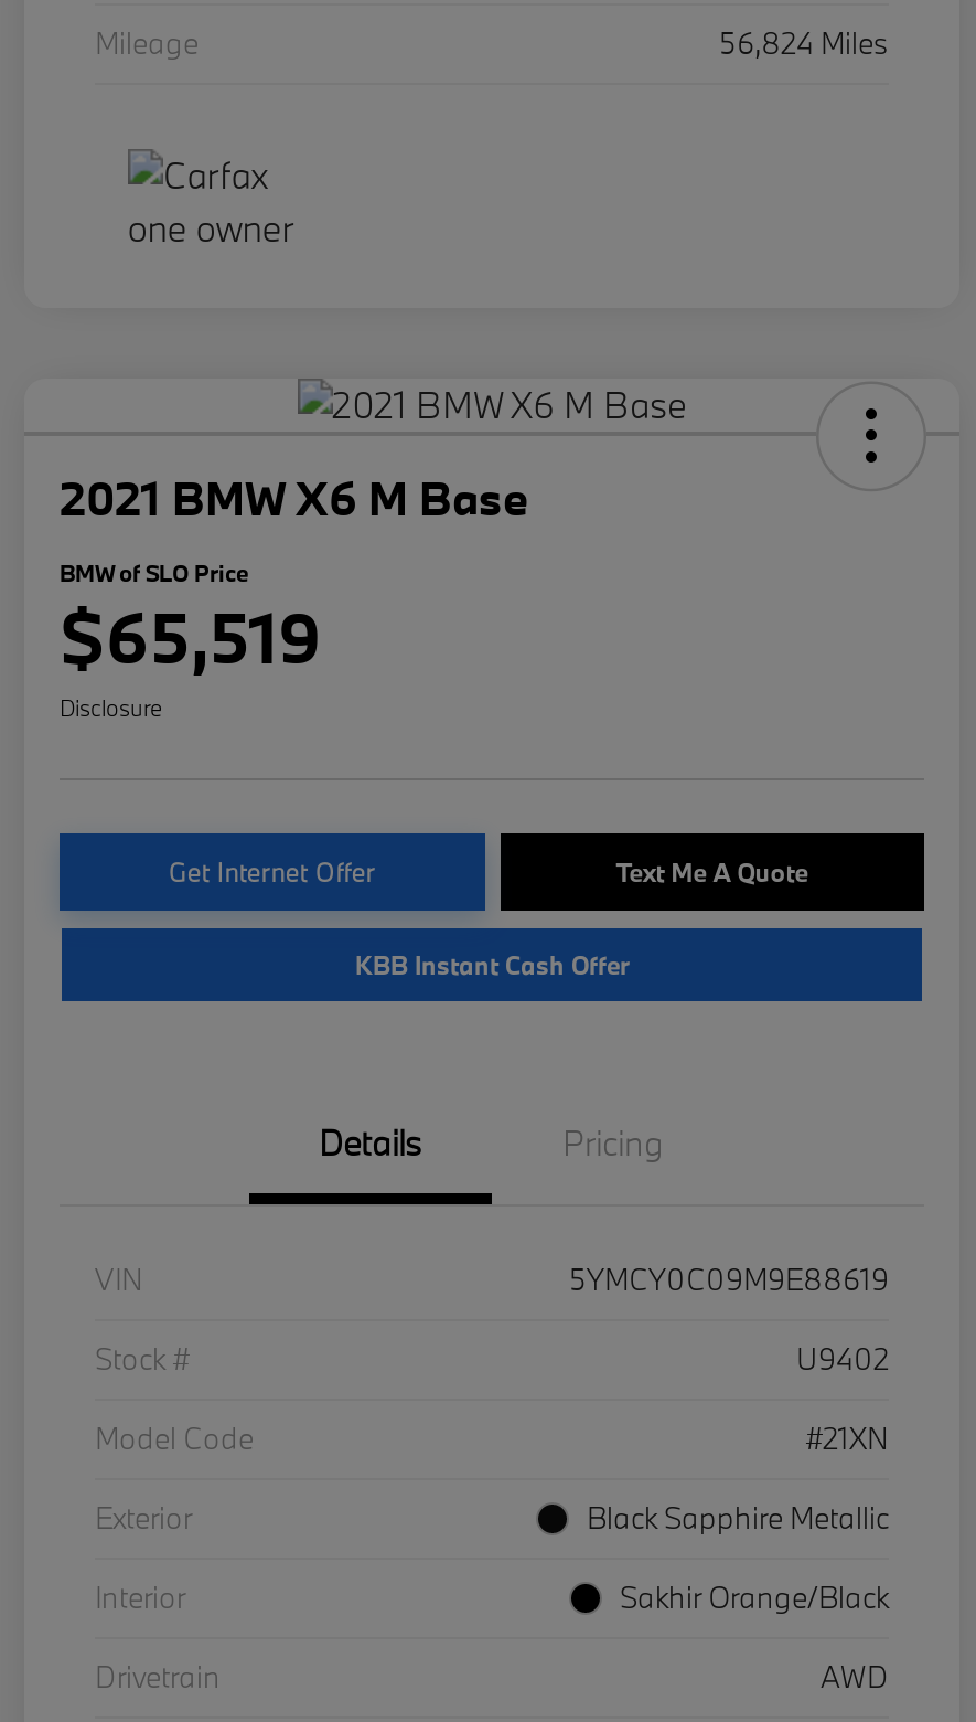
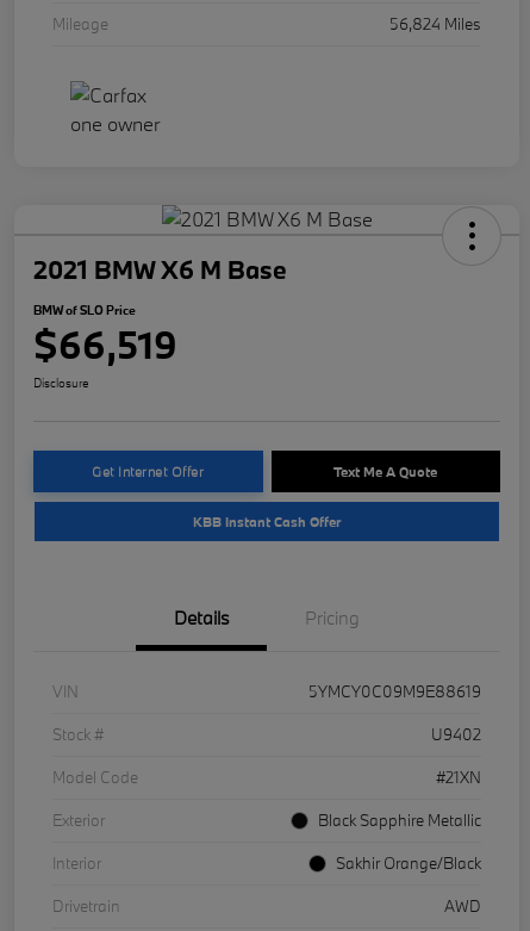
- $65,519
+ $66,519
